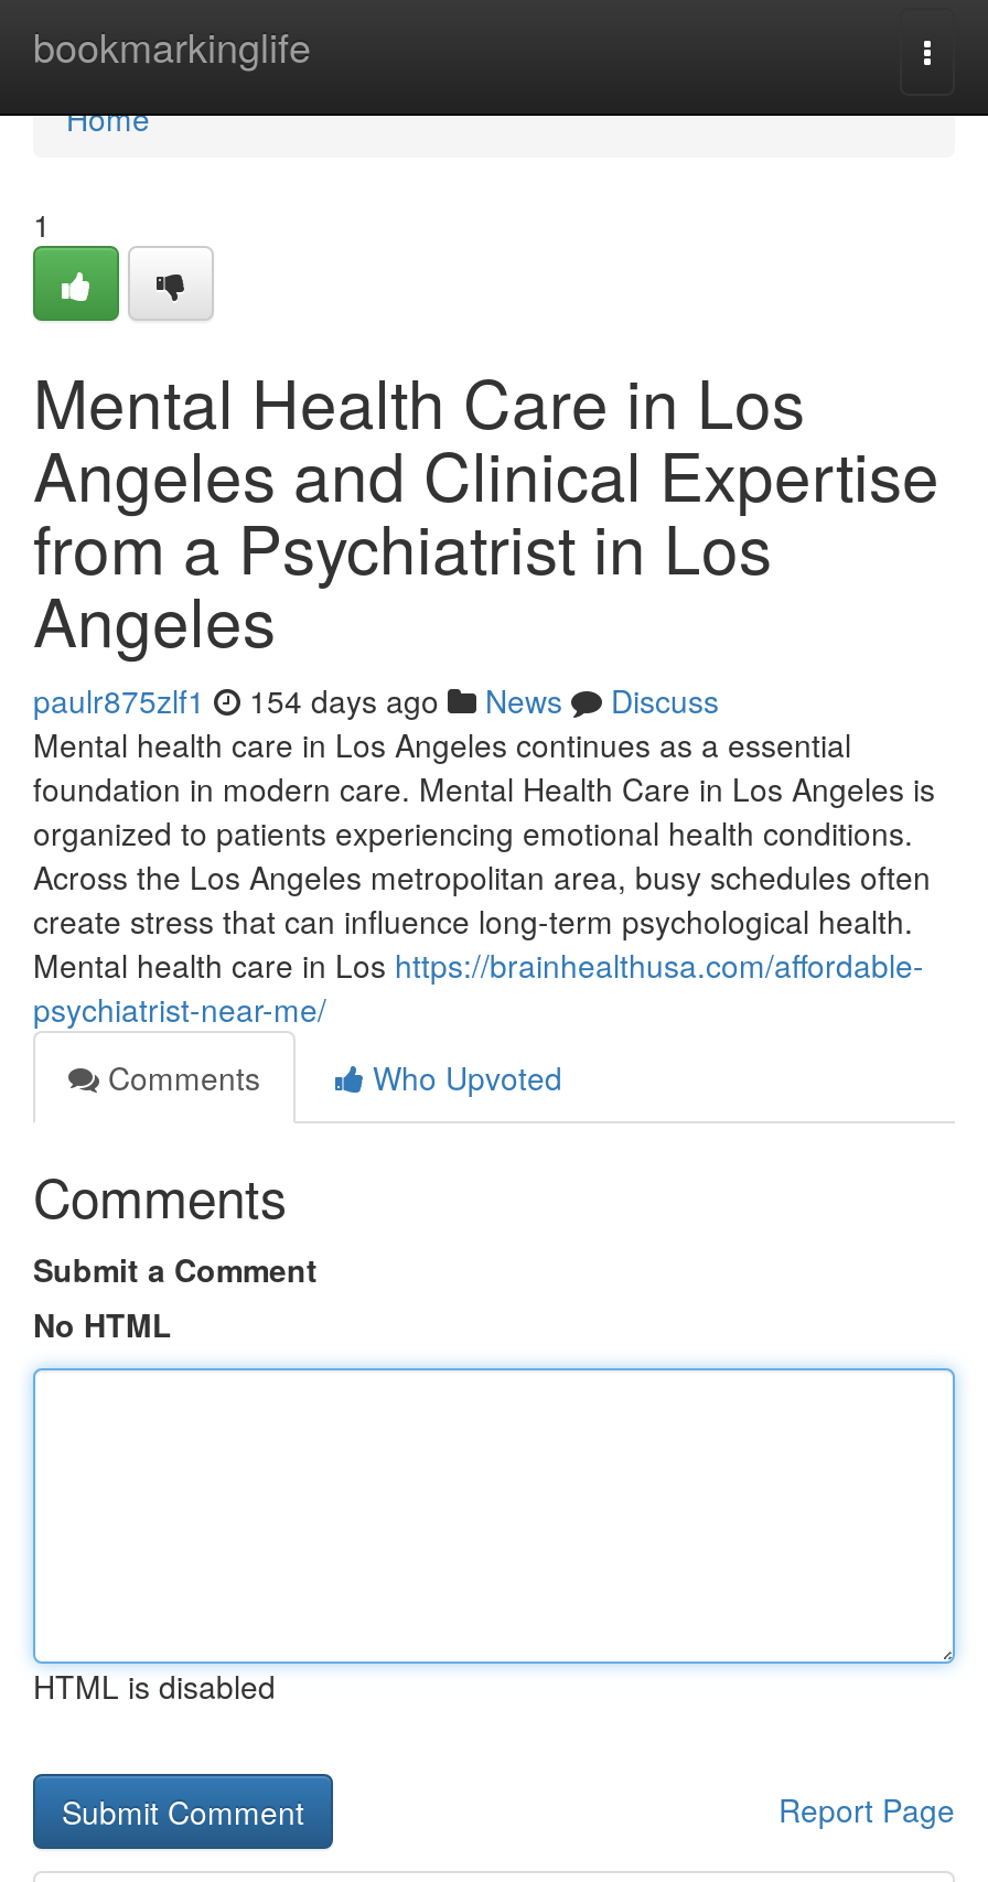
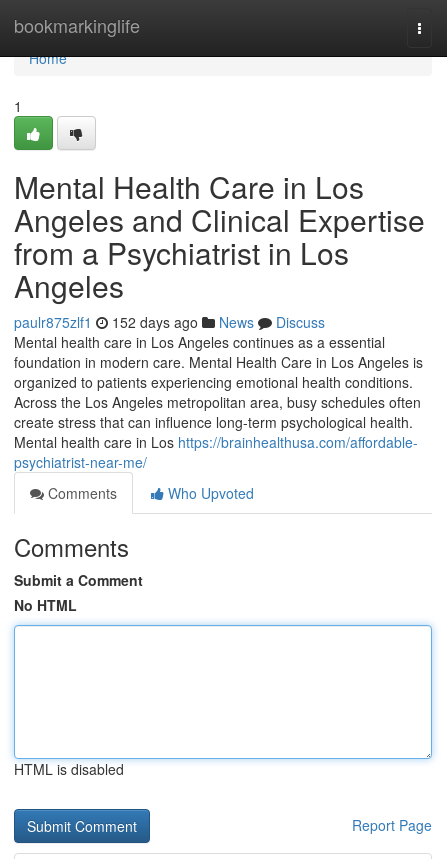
- paulr875zlf1 154 days ago News Discuss
+ paulr875zlf1 152 days ago News Discuss
